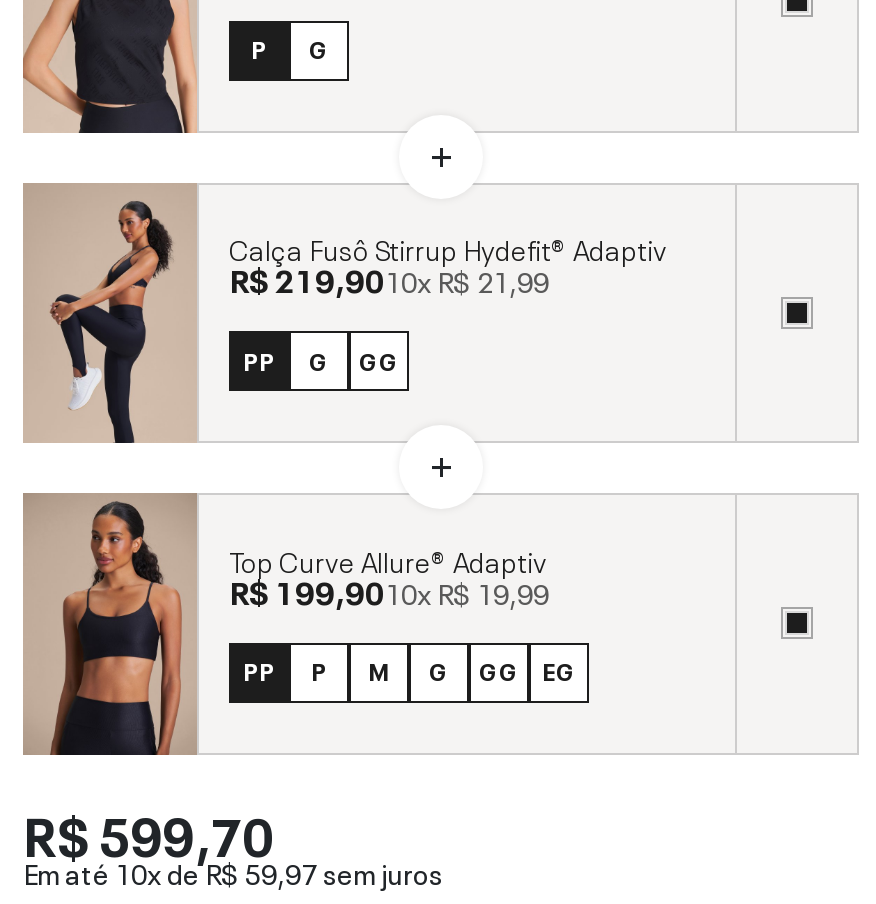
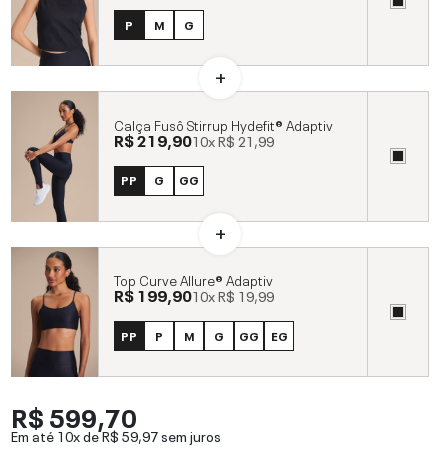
+ M
